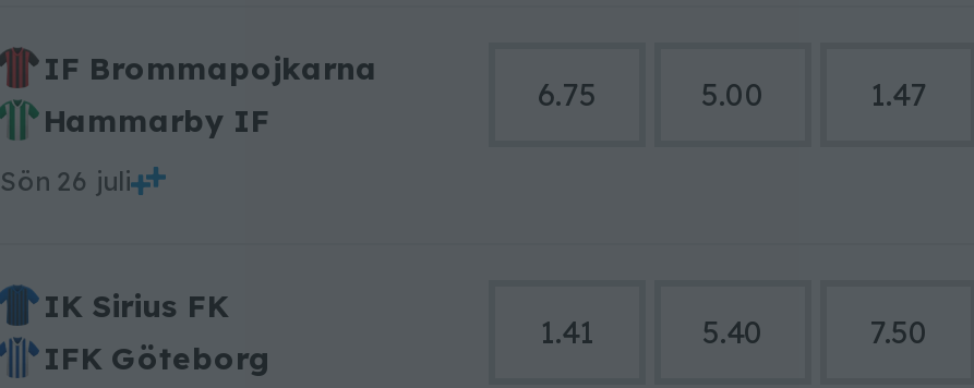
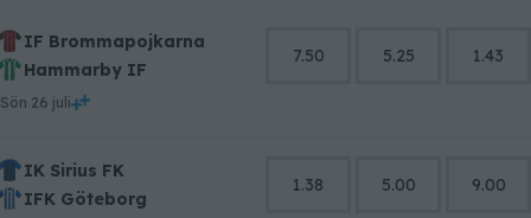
- 6.75
+ 7.50

- 5.00
+ 5.25

- 1.47
+ 1.43

- 1.41
+ 1.38

- 5.40
+ 5.00

- 7.50
+ 9.00
